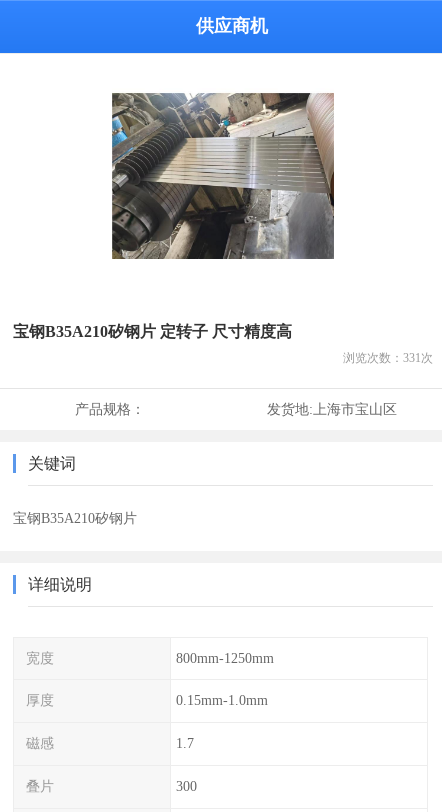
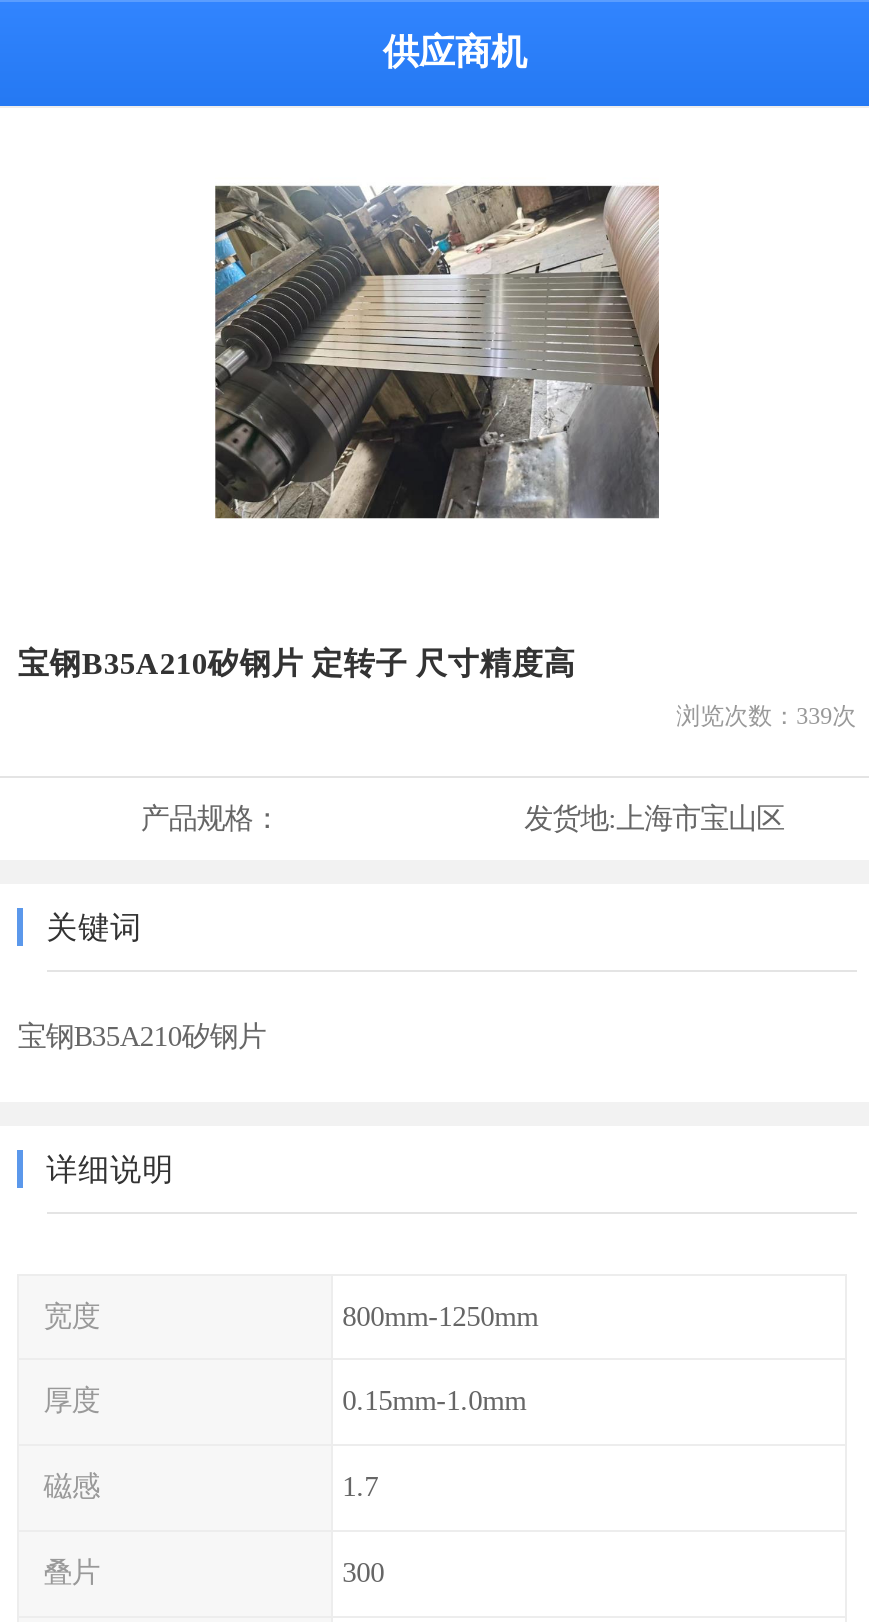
- 浏览次数：331次
+ 浏览次数：339次
